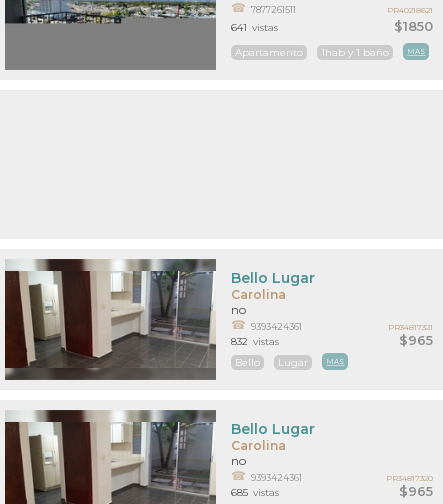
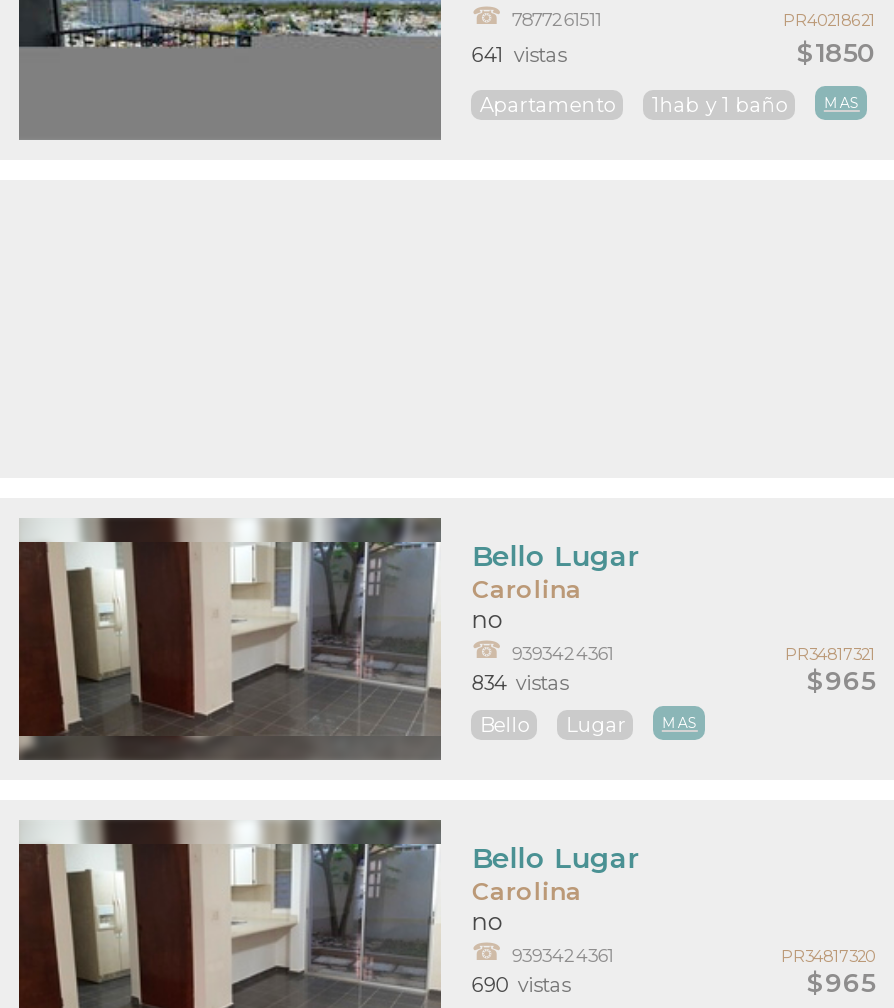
- 832 vistas
+ 834 vistas

- 685 vistas
+ 690 vistas
